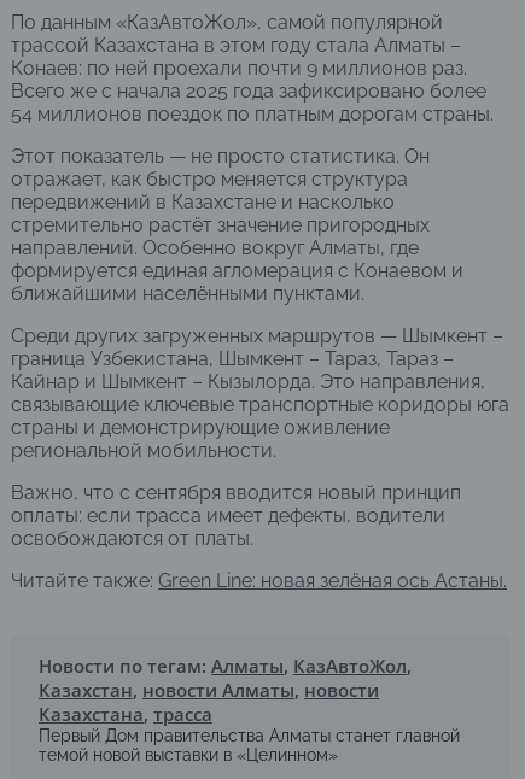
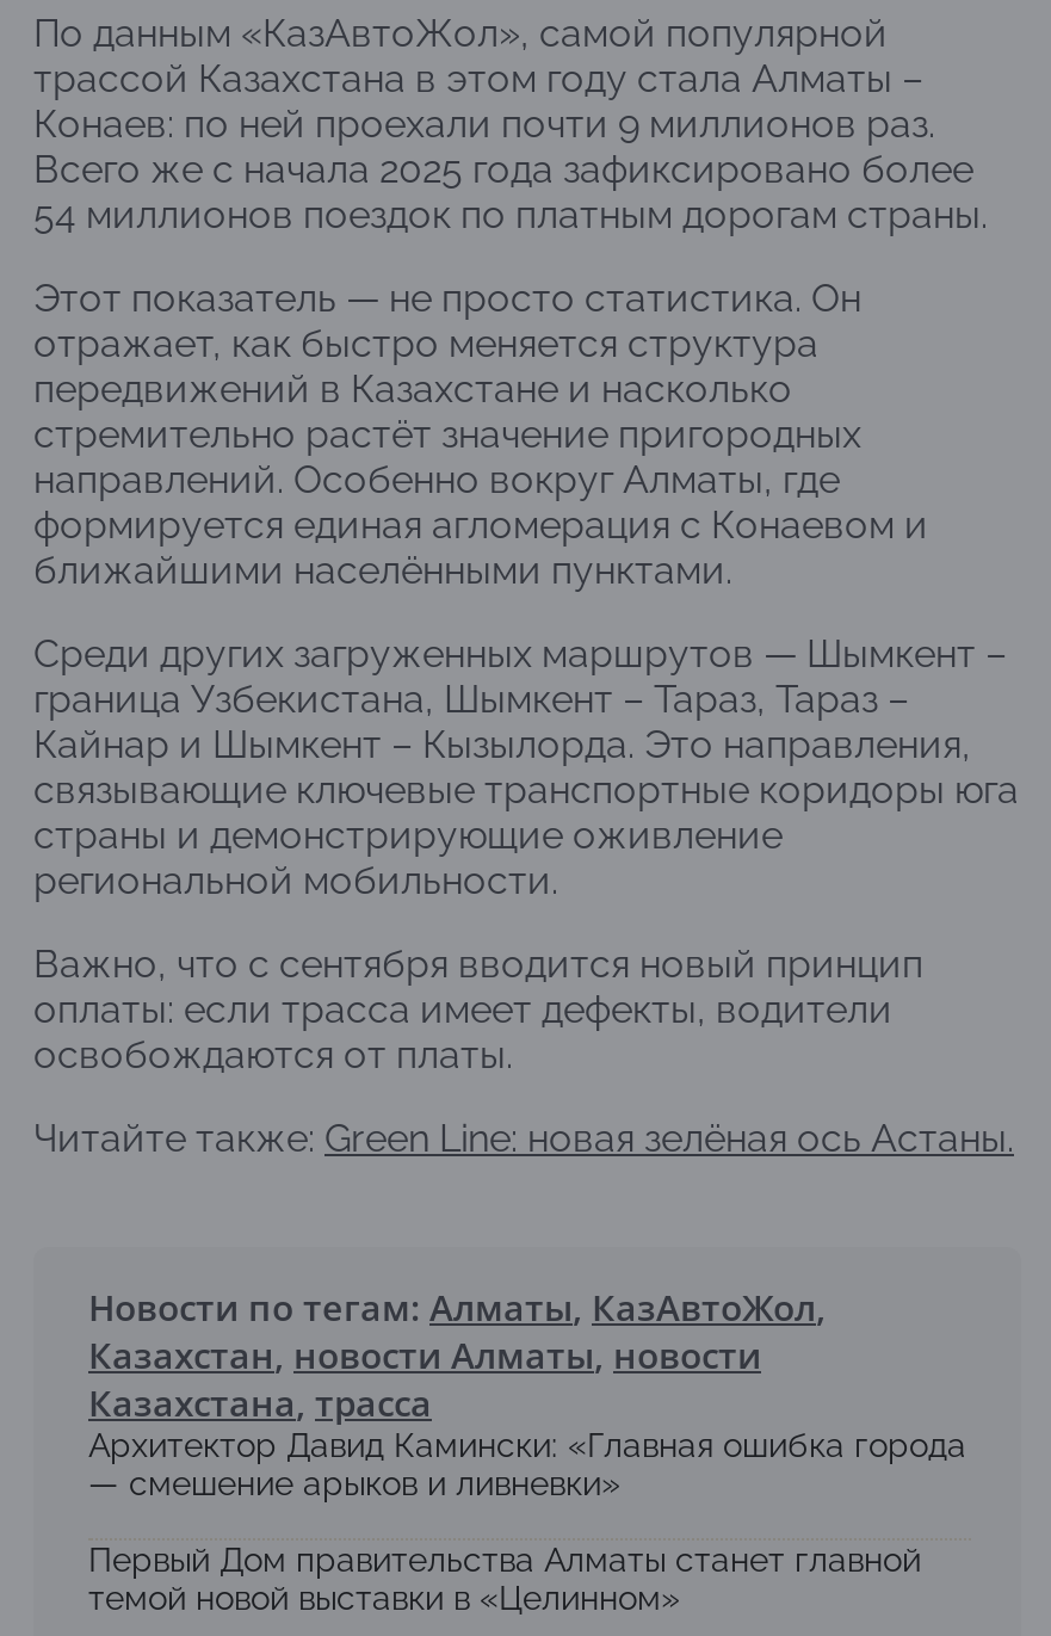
+ Архитектор Давид Камински: «Главная ошибка города
+ — смешение арыков и ливневки»
